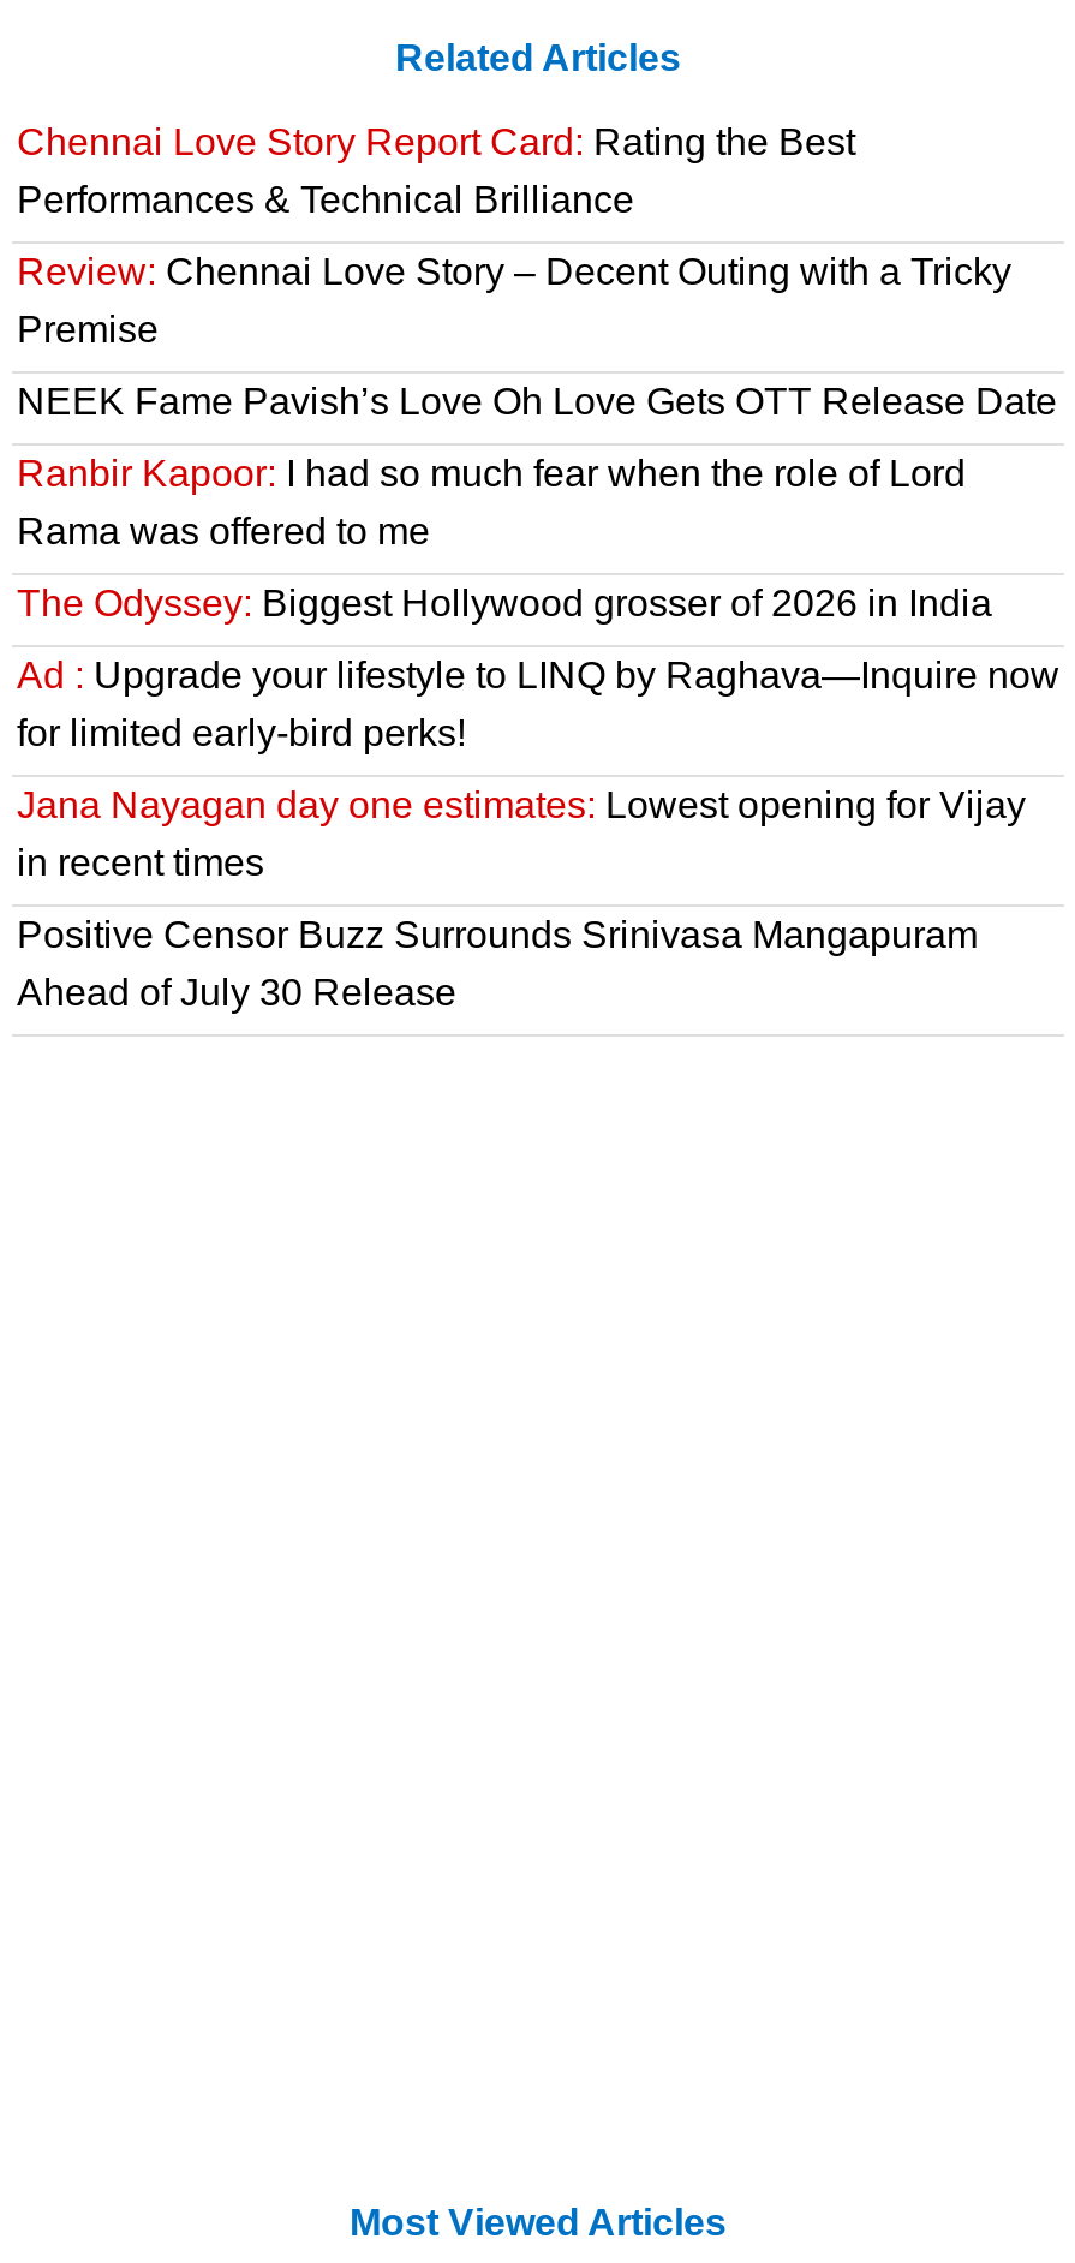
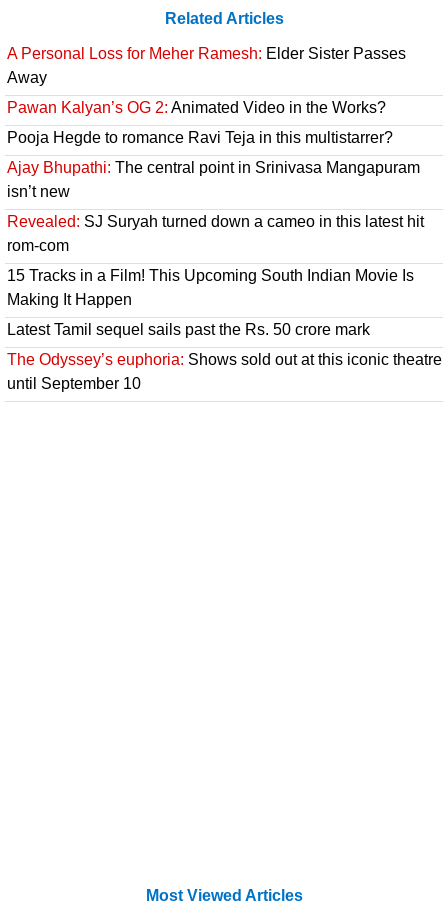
- Chennai Love Story Report Card: Rating the Best
- Performances & Technical Brilliance
+ A Personal Loss for Meher Ramesh: Elder Sister Passes
+ Away

- Review: Chennai Love Story – Decent Outing with a Tricky
- Premise
+ Pawan Kalyan’s OG 2: Animated Video in the Works?

- NEEK Fame Pavish’s Love Oh Love Gets OTT Release Date
+ Pooja Hegde to romance Ravi Teja in this multistarrer?

- Ranbir Kapoor: I had so much fear when the role of Lord
- Rama was offered to me
+ Ajay Bhupathi: The central point in Srinivasa Mangapuram
+ isn’t new

- The Odyssey: Biggest Hollywood grosser of 2026 in India
+ Revealed: SJ Suryah turned down a cameo in this latest hit
+ rom-com

- Ad : Upgrade your lifestyle to LINQ by Raghava—Inquire now
- for limited early-bird perks!
+ 15 Tracks in a Film! This Upcoming South Indian Movie Is
+ Making It Happen

- Jana Nayagan day one estimates: Lowest opening for Vijay
- in recent times
+ Latest Tamil sequel sails past the Rs. 50 crore mark

- Positive Censor Buzz Surrounds Srinivasa Mangapuram
- Ahead of July 30 Release
+ The Odyssey’s euphoria: Shows sold out at this iconic theatre
+ until September 10
